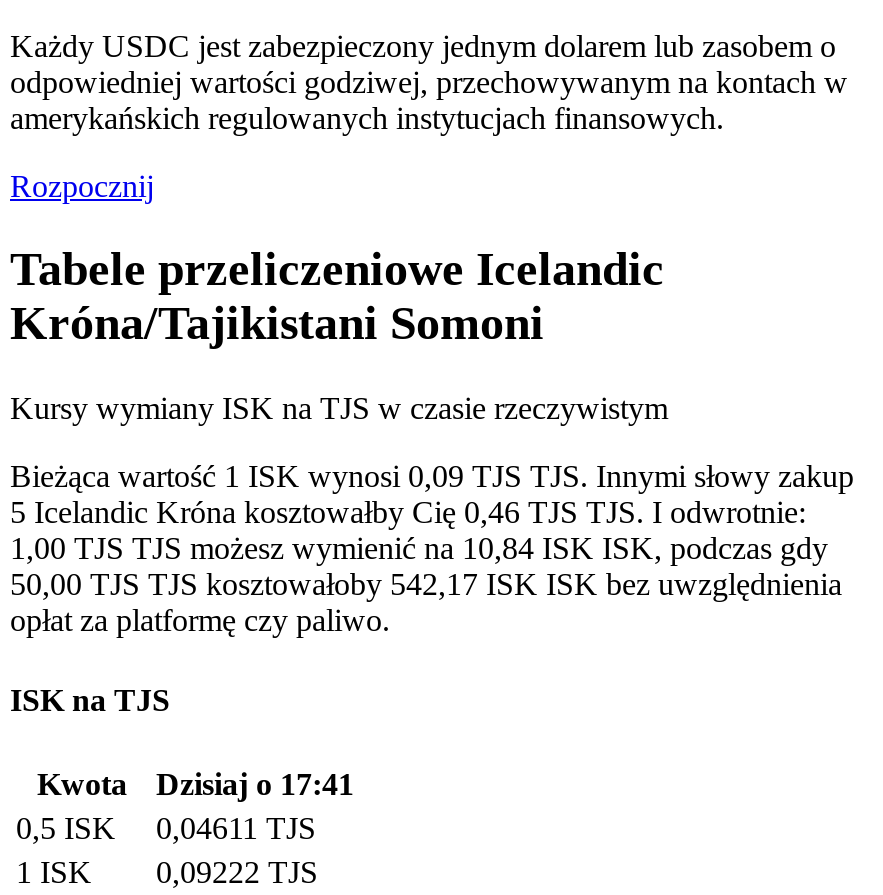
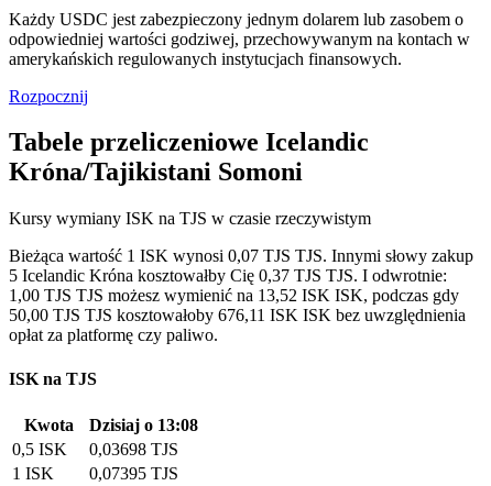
- Bieżąca wartość 1 ISK wynosi 0,09 TJS TJS. Innymi słowy zakup
+ Bieżąca wartość 1 ISK wynosi 0,07 TJS TJS. Innymi słowy zakup

- 5 Icelandic Króna kosztowałby Cię 0,46 TJS TJS. I odwrotnie:
+ 5 Icelandic Króna kosztowałby Cię 0,37 TJS TJS. I odwrotnie:

- 1,00 TJS TJS możesz wymienić na 10,84 ISK ISK, podczas gdy
+ 1,00 TJS TJS możesz wymienić na 13,52 ISK ISK, podczas gdy

- 50,00 TJS TJS kosztowałoby 542,17 ISK ISK bez uwzględnienia
+ 50,00 TJS TJS kosztowałoby 676,11 ISK ISK bez uwzględnienia

- Kwota Dzisiaj o 17:41
+ Kwota Dzisiaj o 13:08

- 0,5 ISK 0,04611 TJS
+ 0,5 ISK 0,03698 TJS

- 1 ISK 0,09222 TJS
+ 1 ISK 0,07395 TJS
